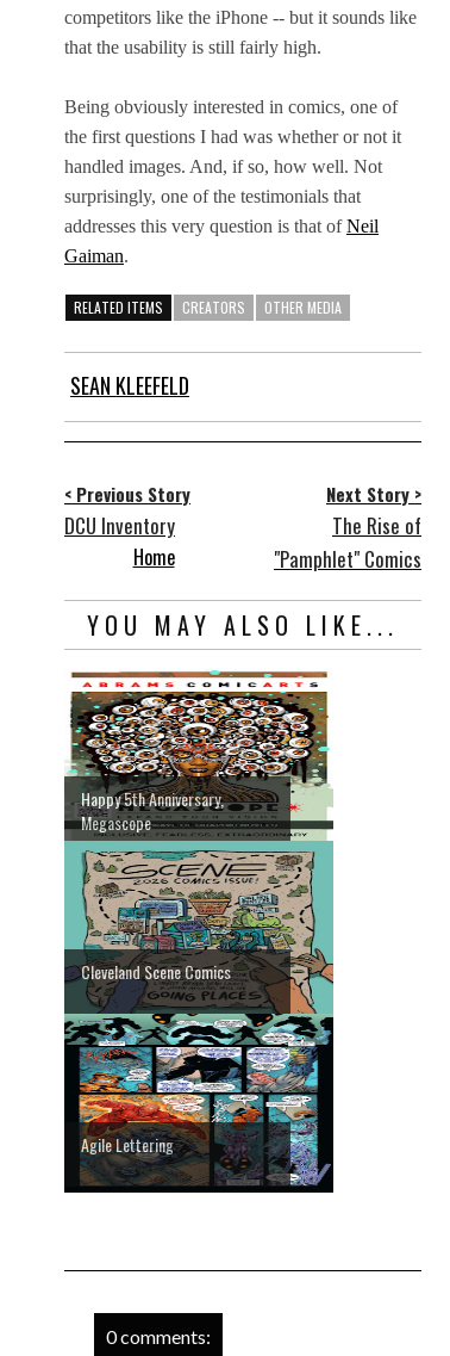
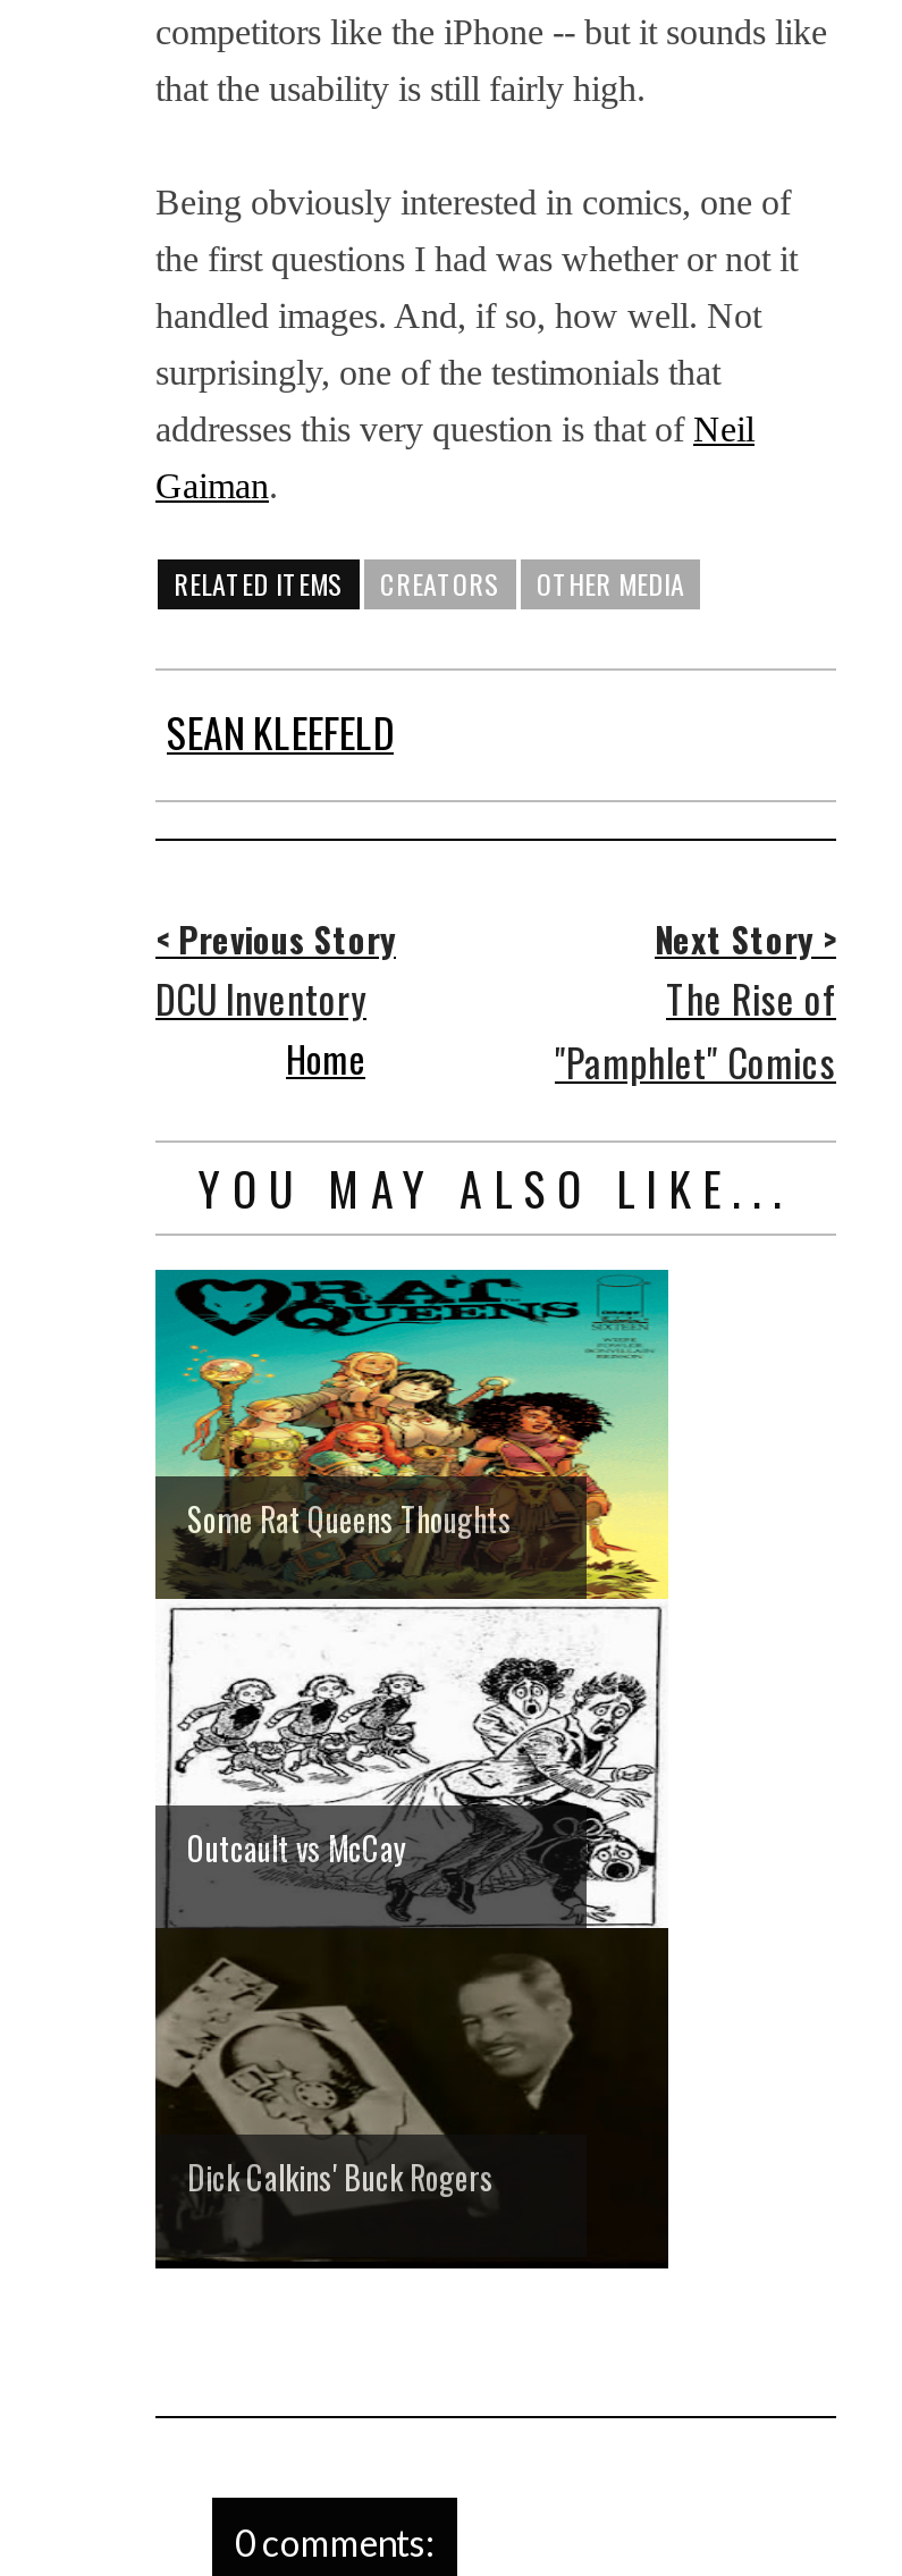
- [image]
- Happy 5th Anniversary,
- Megascope
+ [image]
+ Some Rat Queens Thoughts

- Cleveland Scene Comics
+ Outcault vs McCay

- Agile Lettering
+ Dick Calkins' Buck Rogers
